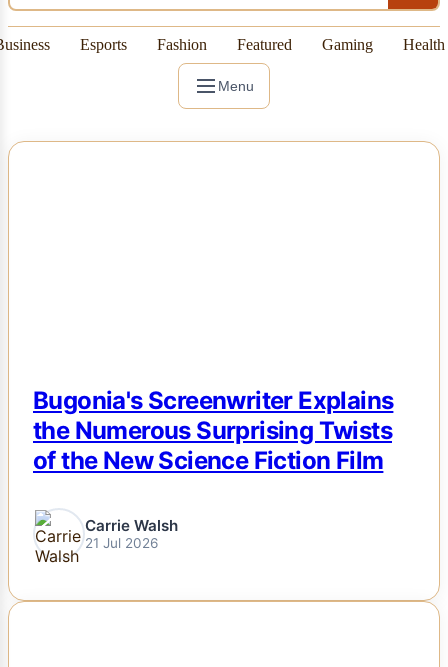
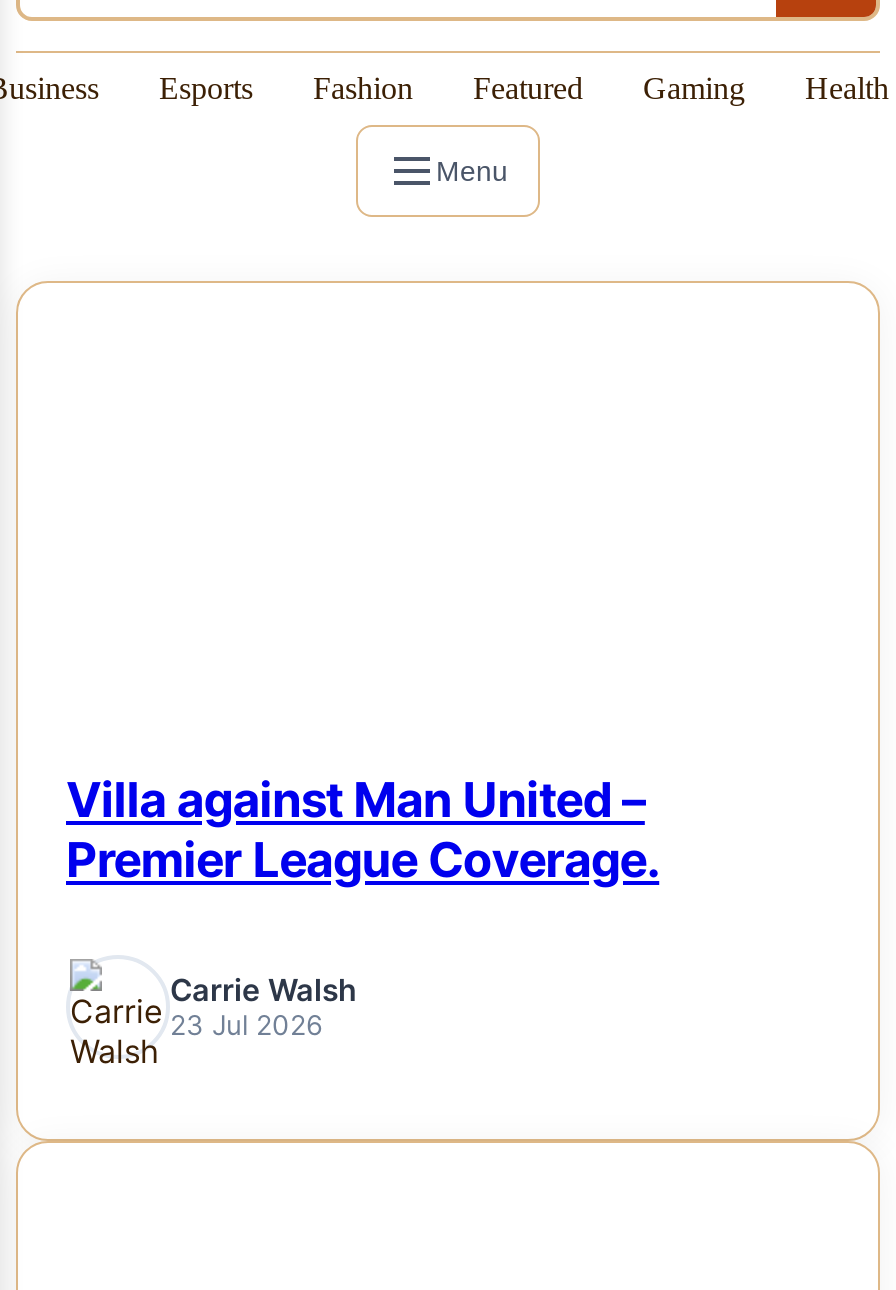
- Bugonia's Screenwriter Explains
- the Numerous Surprising Twists
- of the New Science Fiction Film
+ Villa against Man United –
+ Premier League Coverage.

- 21 Jul 2026
+ 23 Jul 2026
